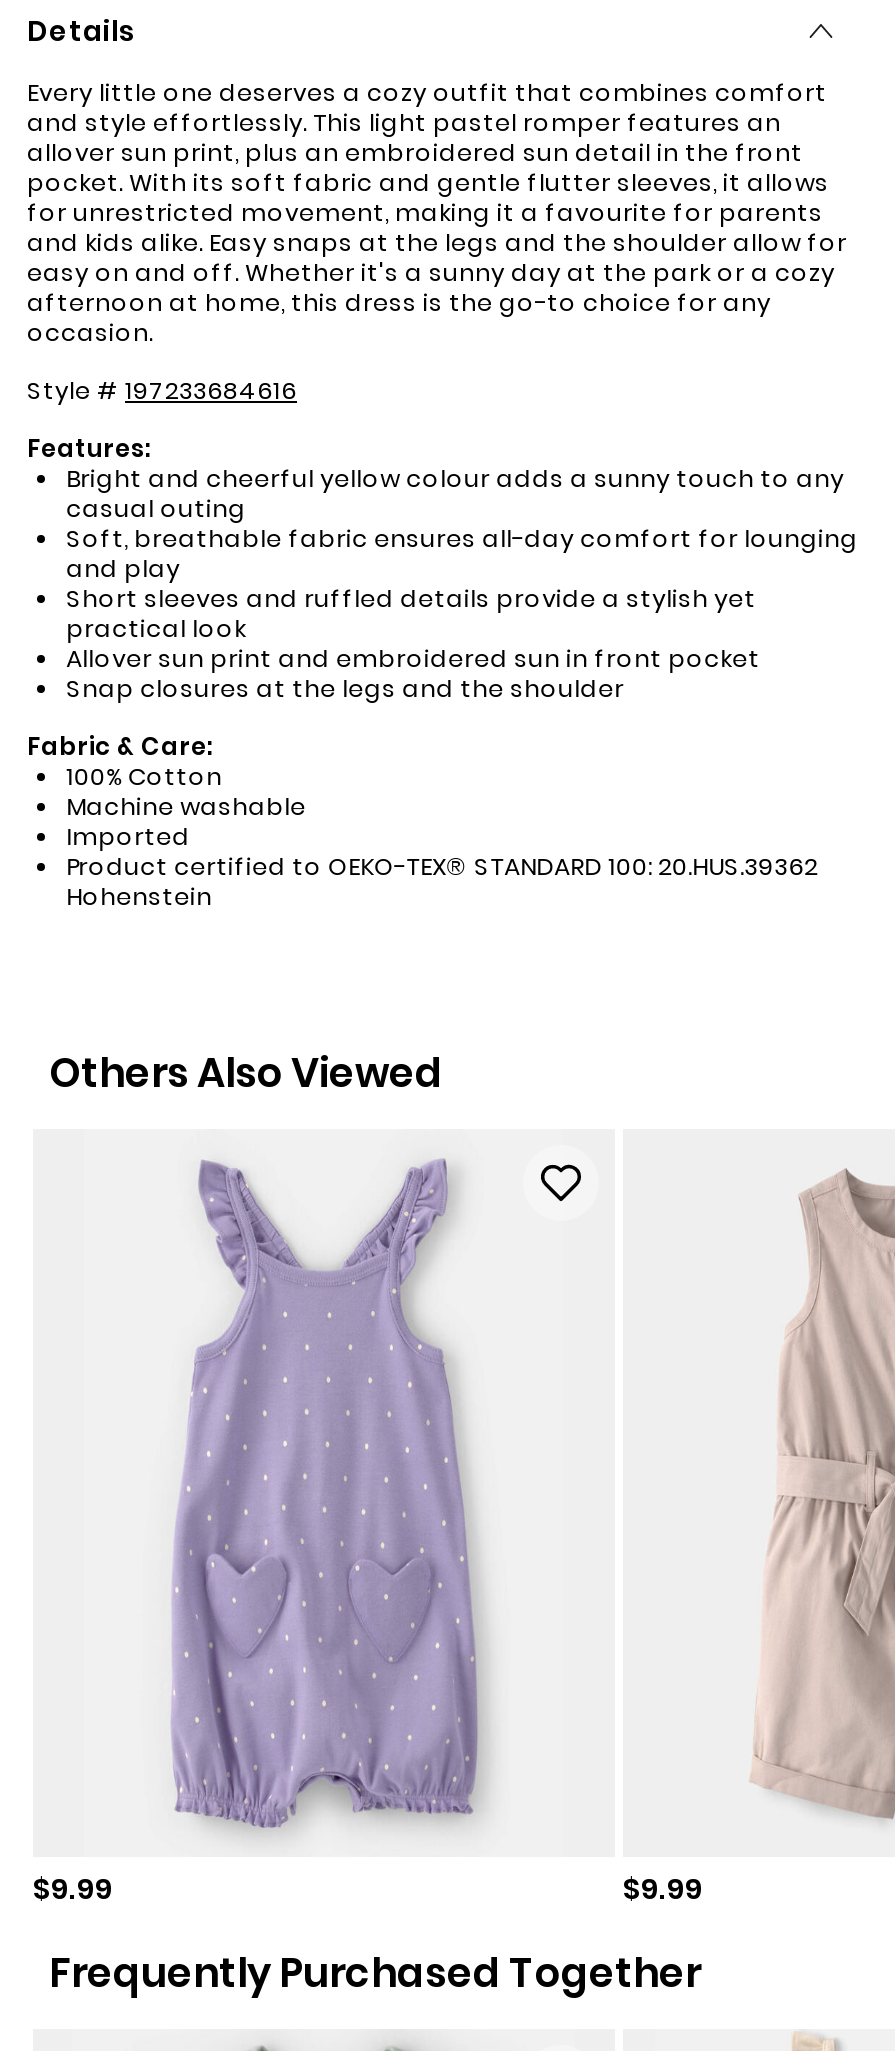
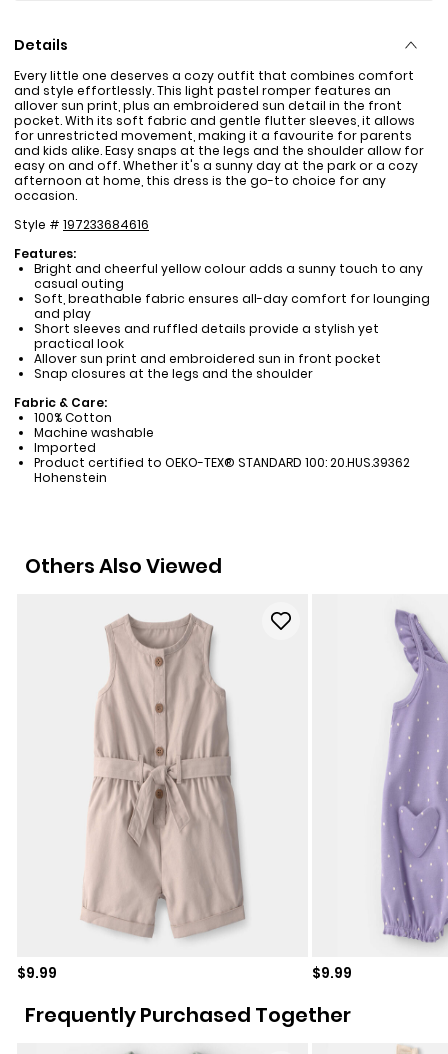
- [image]
+ [image]

- [image]
+ [image]
